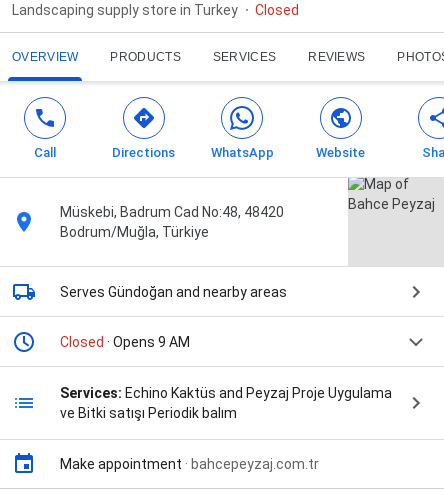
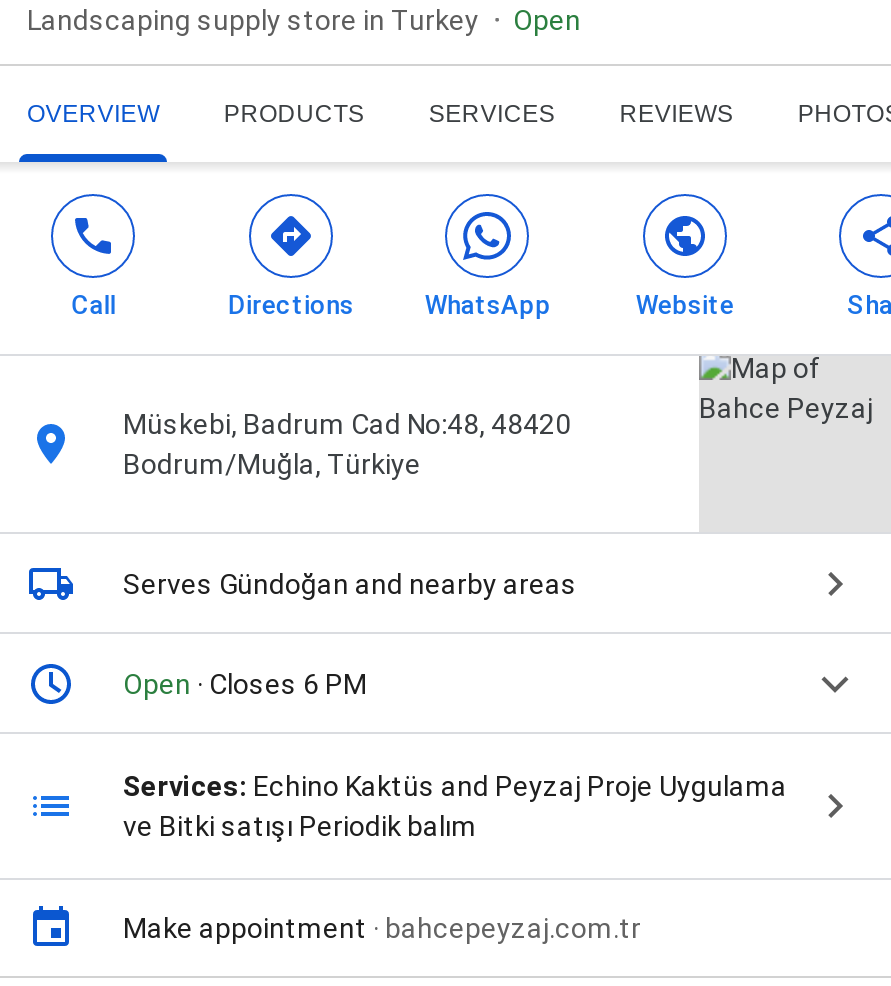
- Closed
+ Open

- Closed · Opens 9 AM
+ Open · Closes 6 PM
